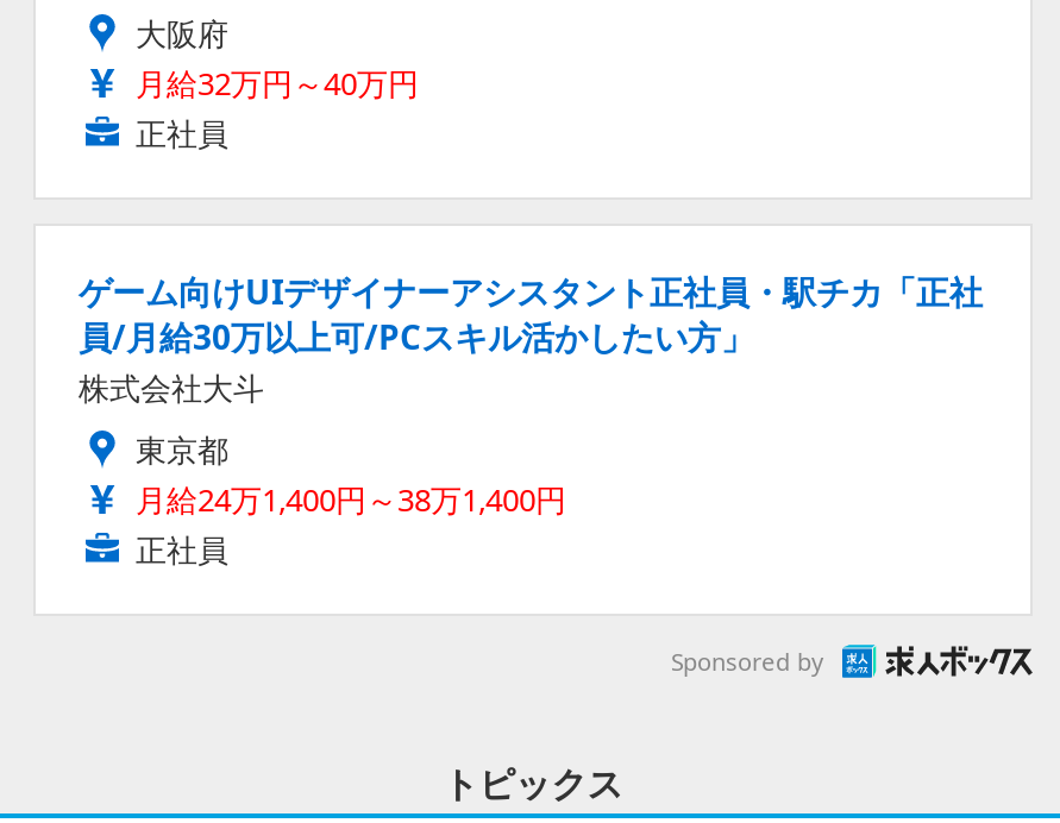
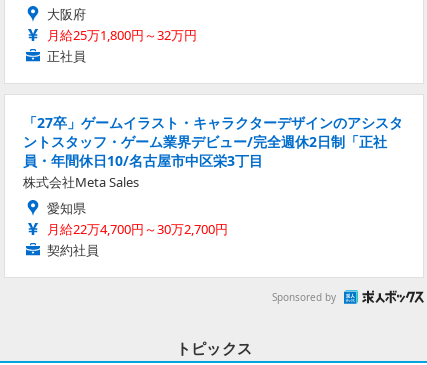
- 月給32万円～40万円
+ 月給25万1,800円～32万円

- ゲーム向けUIデザイナーアシスタント正社員・駅チカ「正社
- 員/月給30万以上可/PCスキル活かしたい方」
- 株式会社大斗
- 東京都
- 月給24万1,400円～38万1,400円
- 正社員
+ 「27卒」ゲームイラスト・キャラクターデザインのアシスタ
+ ントスタッフ・ゲーム業界デビュー/完全週休2日制「正社
+ 員・年間休日10/名古屋市中区栄3丁目
+ 株式会社Meta Sales
+ 愛知県
+ 月給22万4,700円～30万2,700円
+ 契約社員
